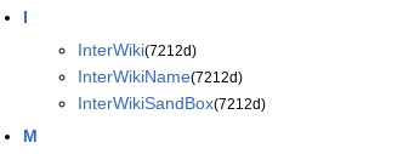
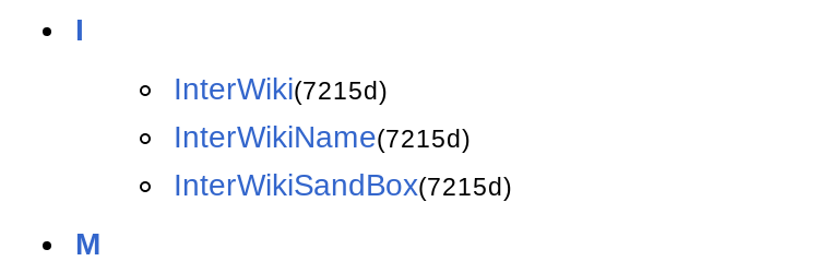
- InterWiki(7212d)
+ InterWiki(7215d)

- InterWikiName(7212d)
+ InterWikiName(7215d)

- InterWikiSandBox(7212d)
+ InterWikiSandBox(7215d)
